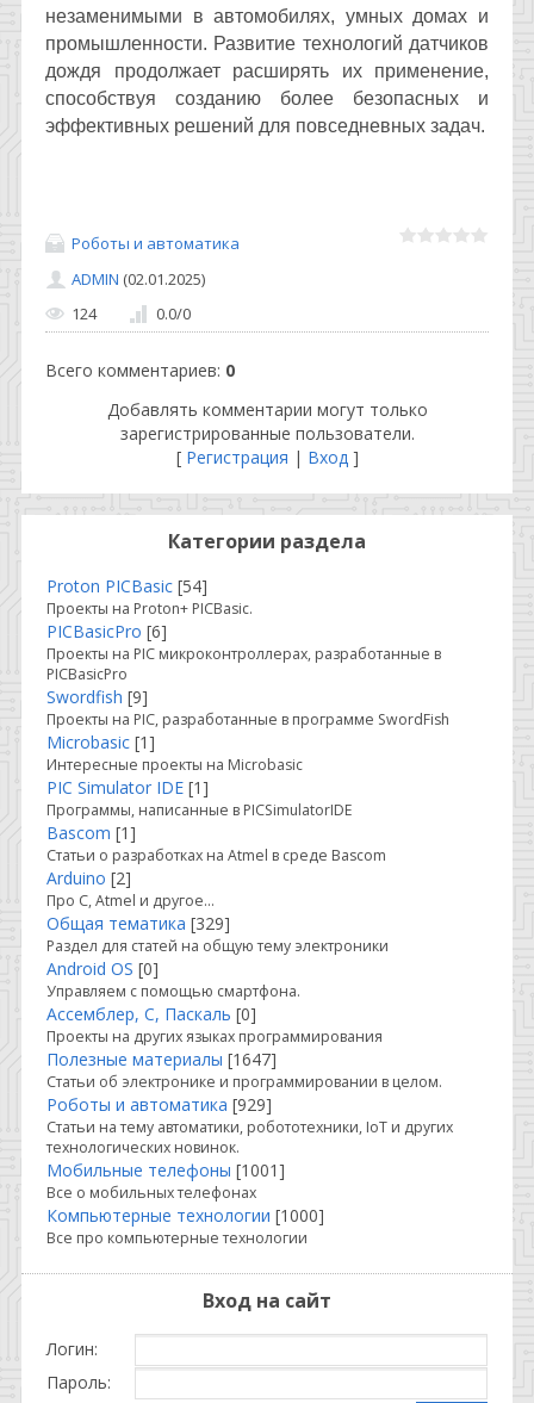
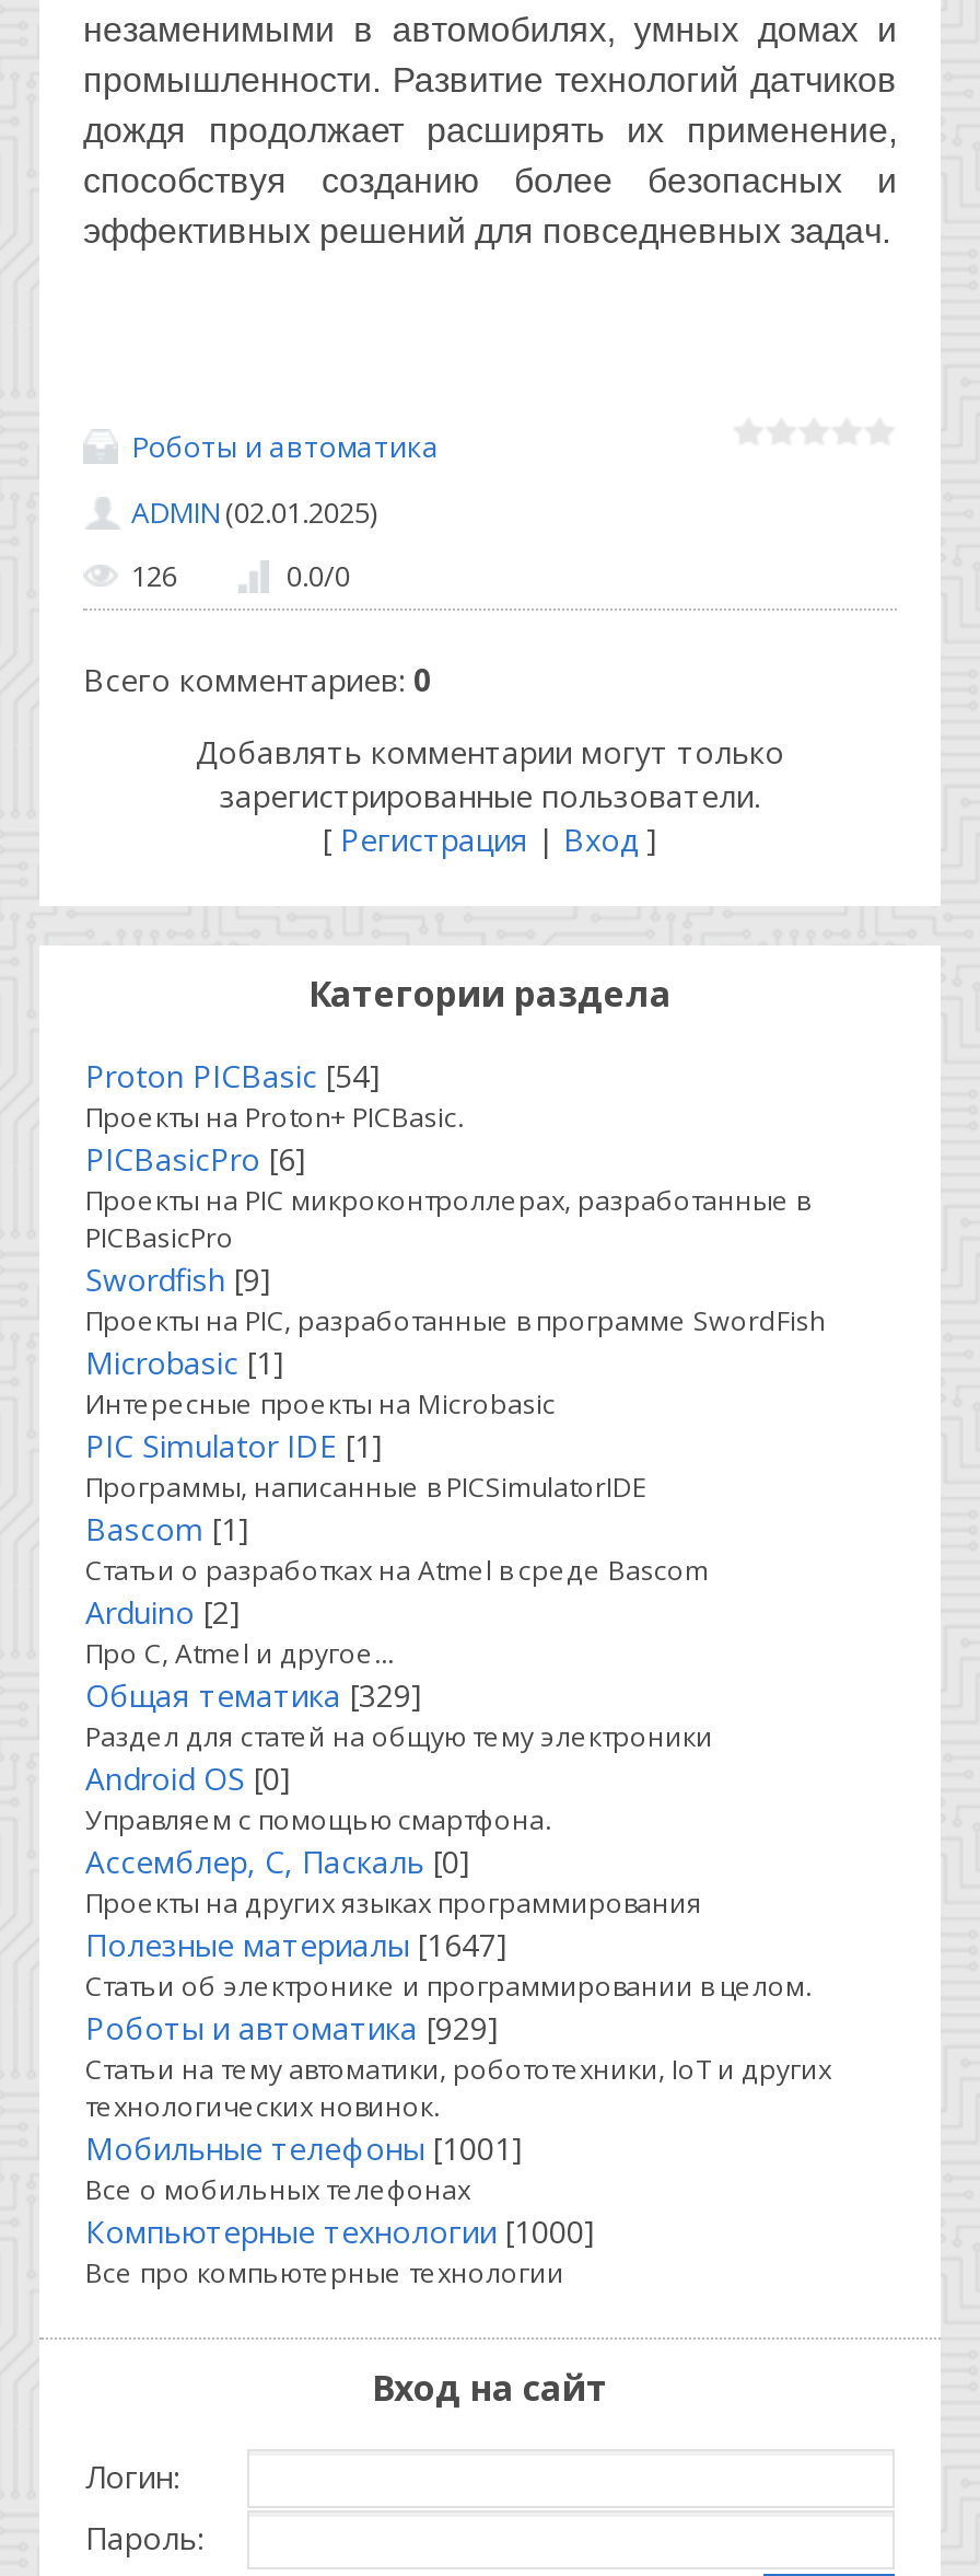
- 124
+ 126
